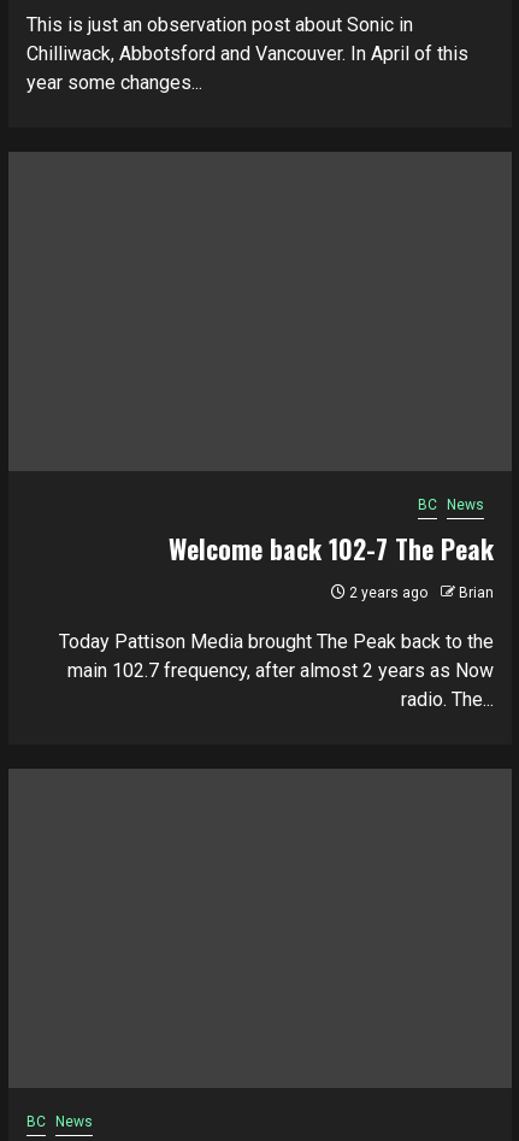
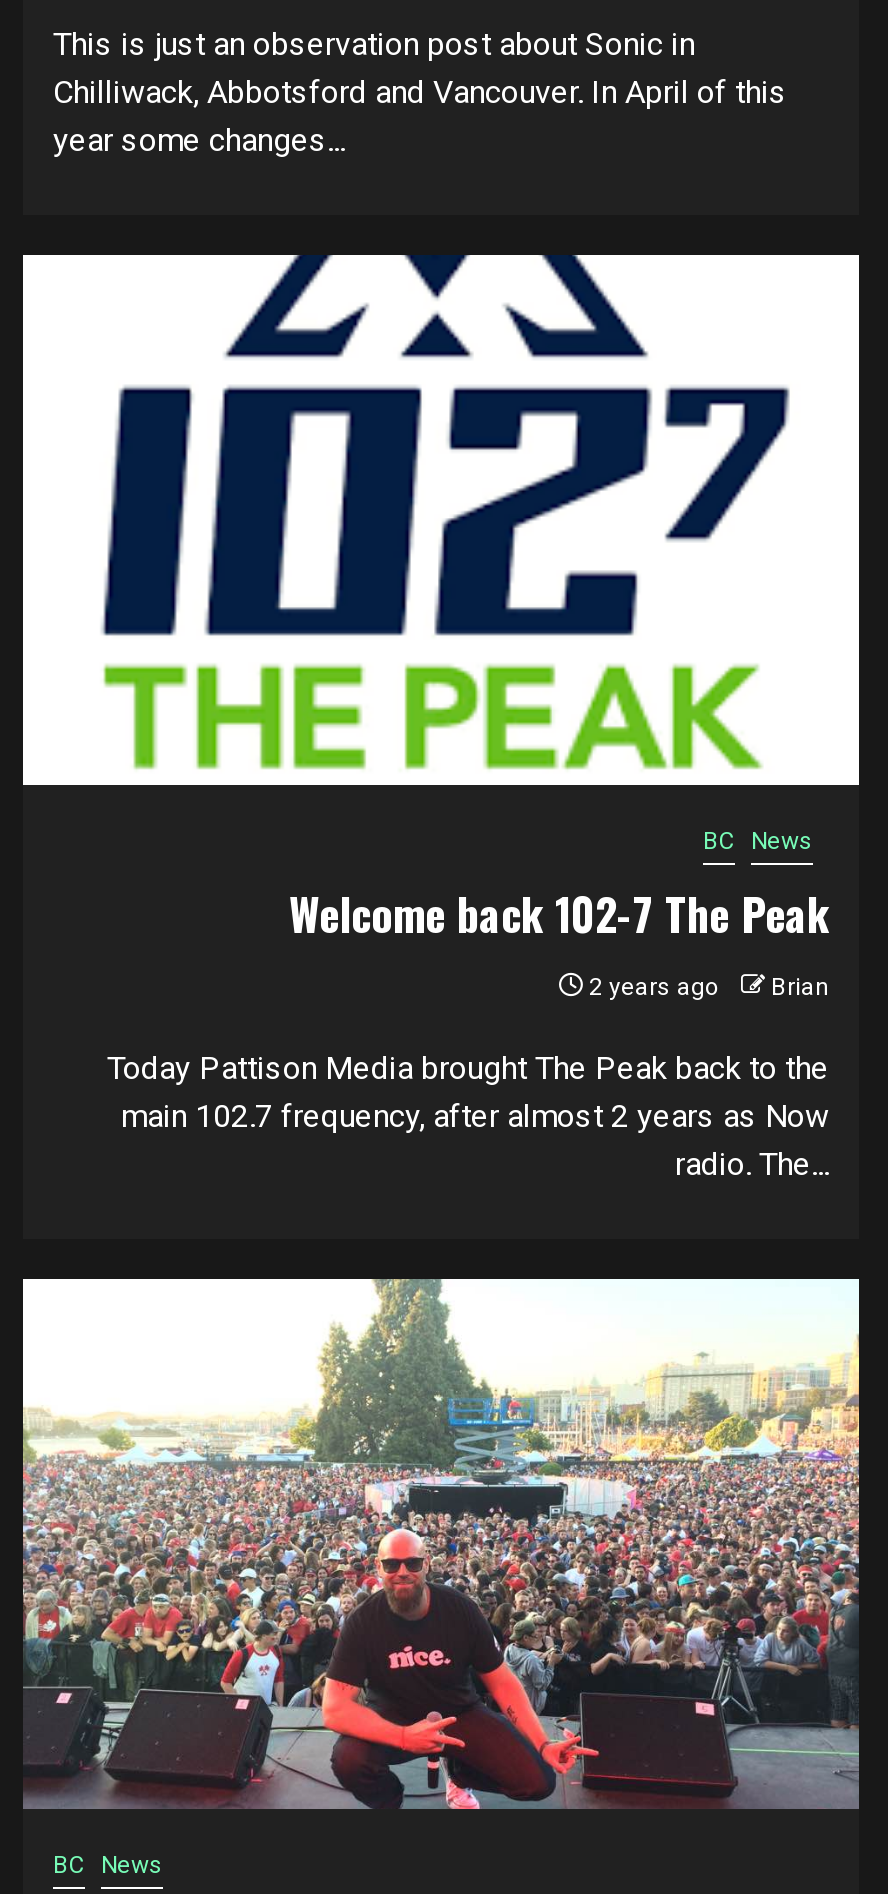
+ [image]

+ [image]
